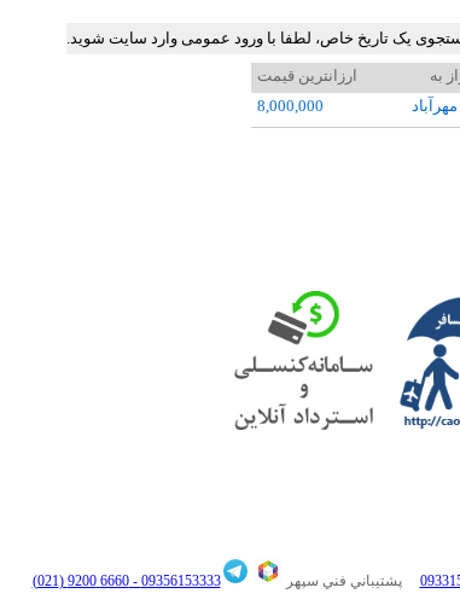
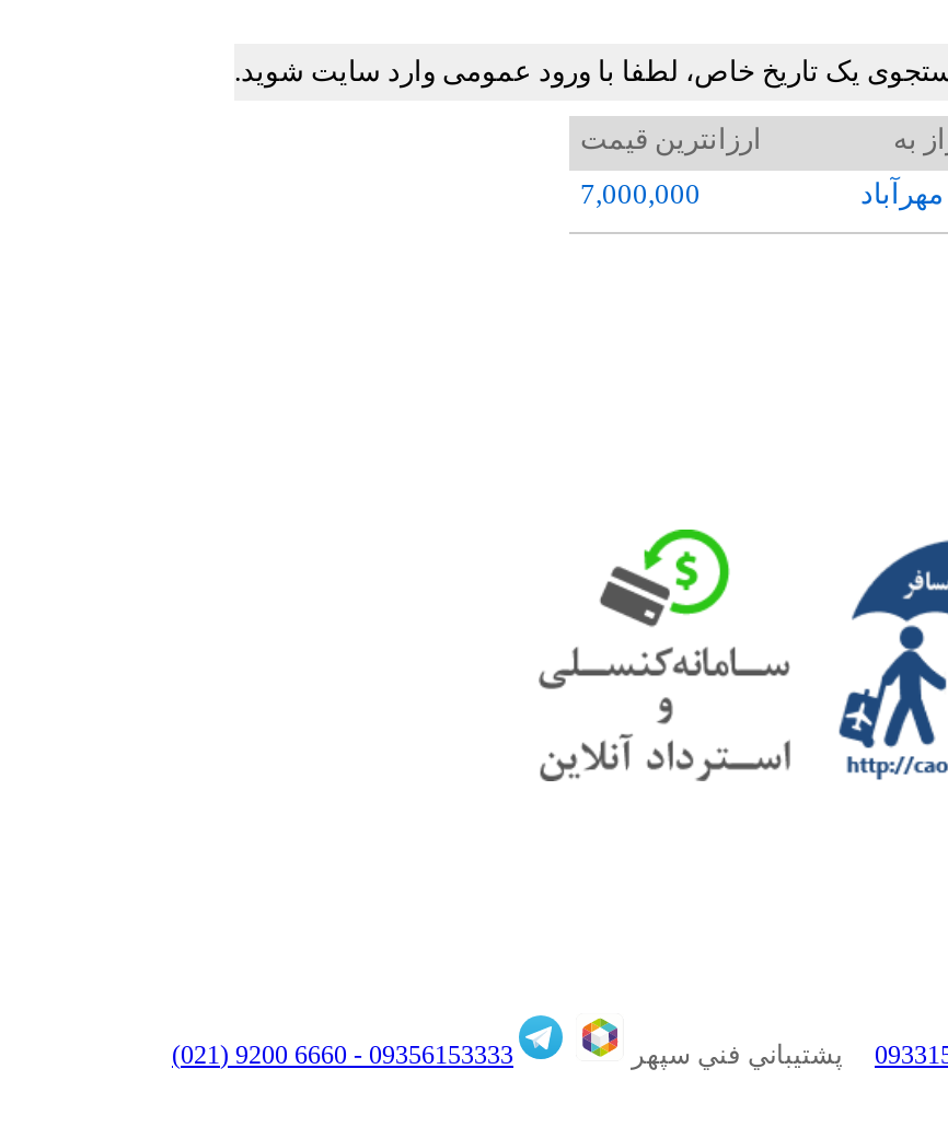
- 8,000,000
+ 7,000,000
